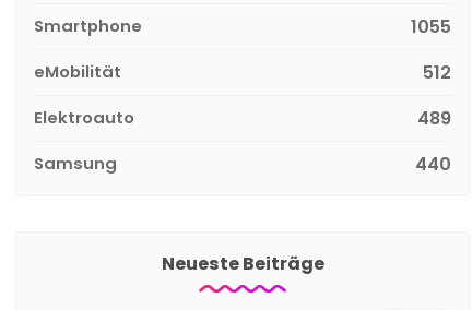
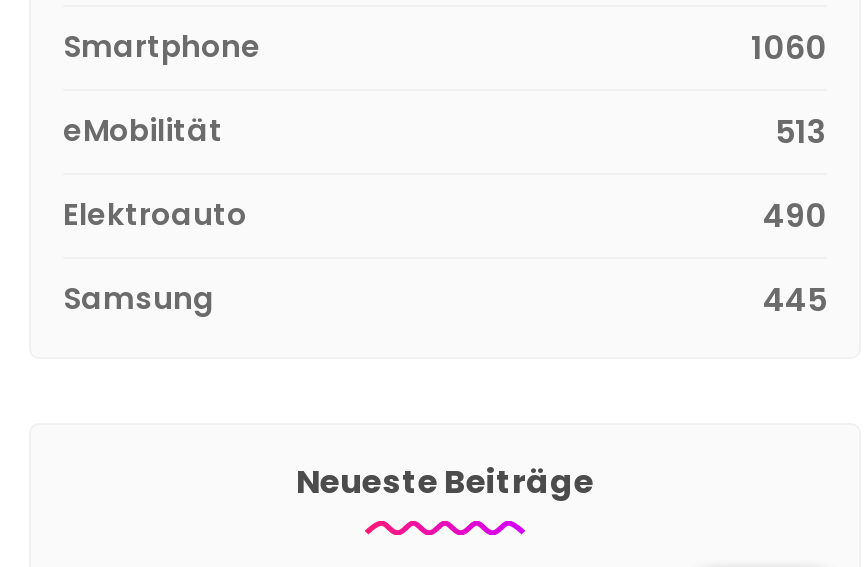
- 1055
+ 1060

- 512
+ 513

- 489
+ 490

- 440
+ 445
